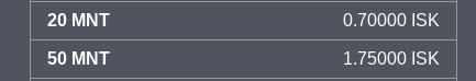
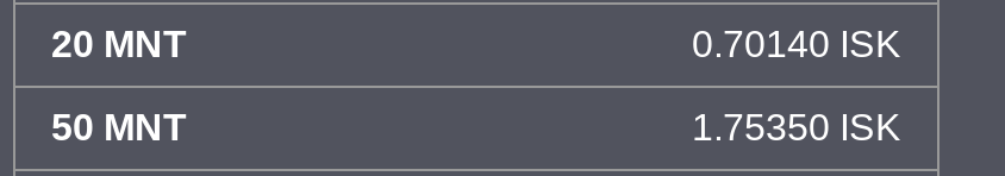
- 0.70000 ISK
+ 0.70140 ISK

- 1.75000 ISK
+ 1.75350 ISK
